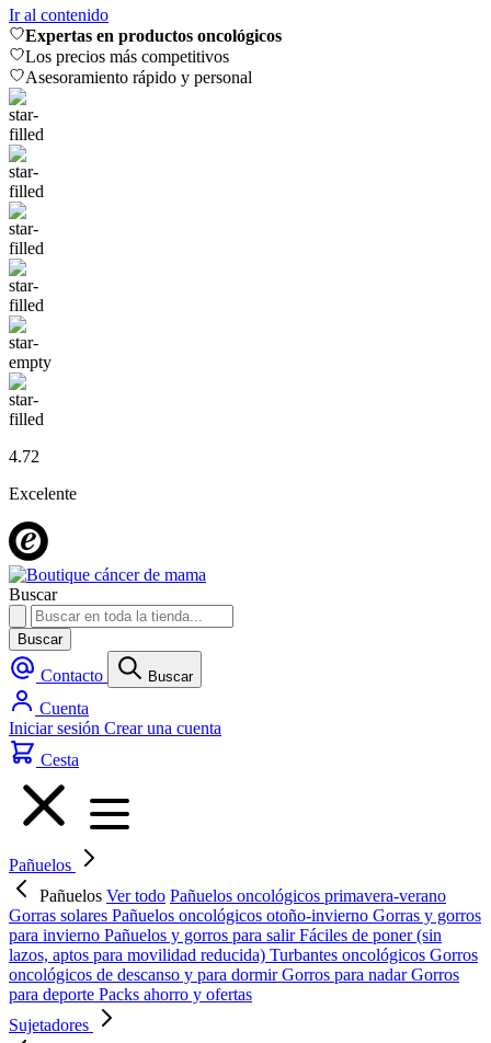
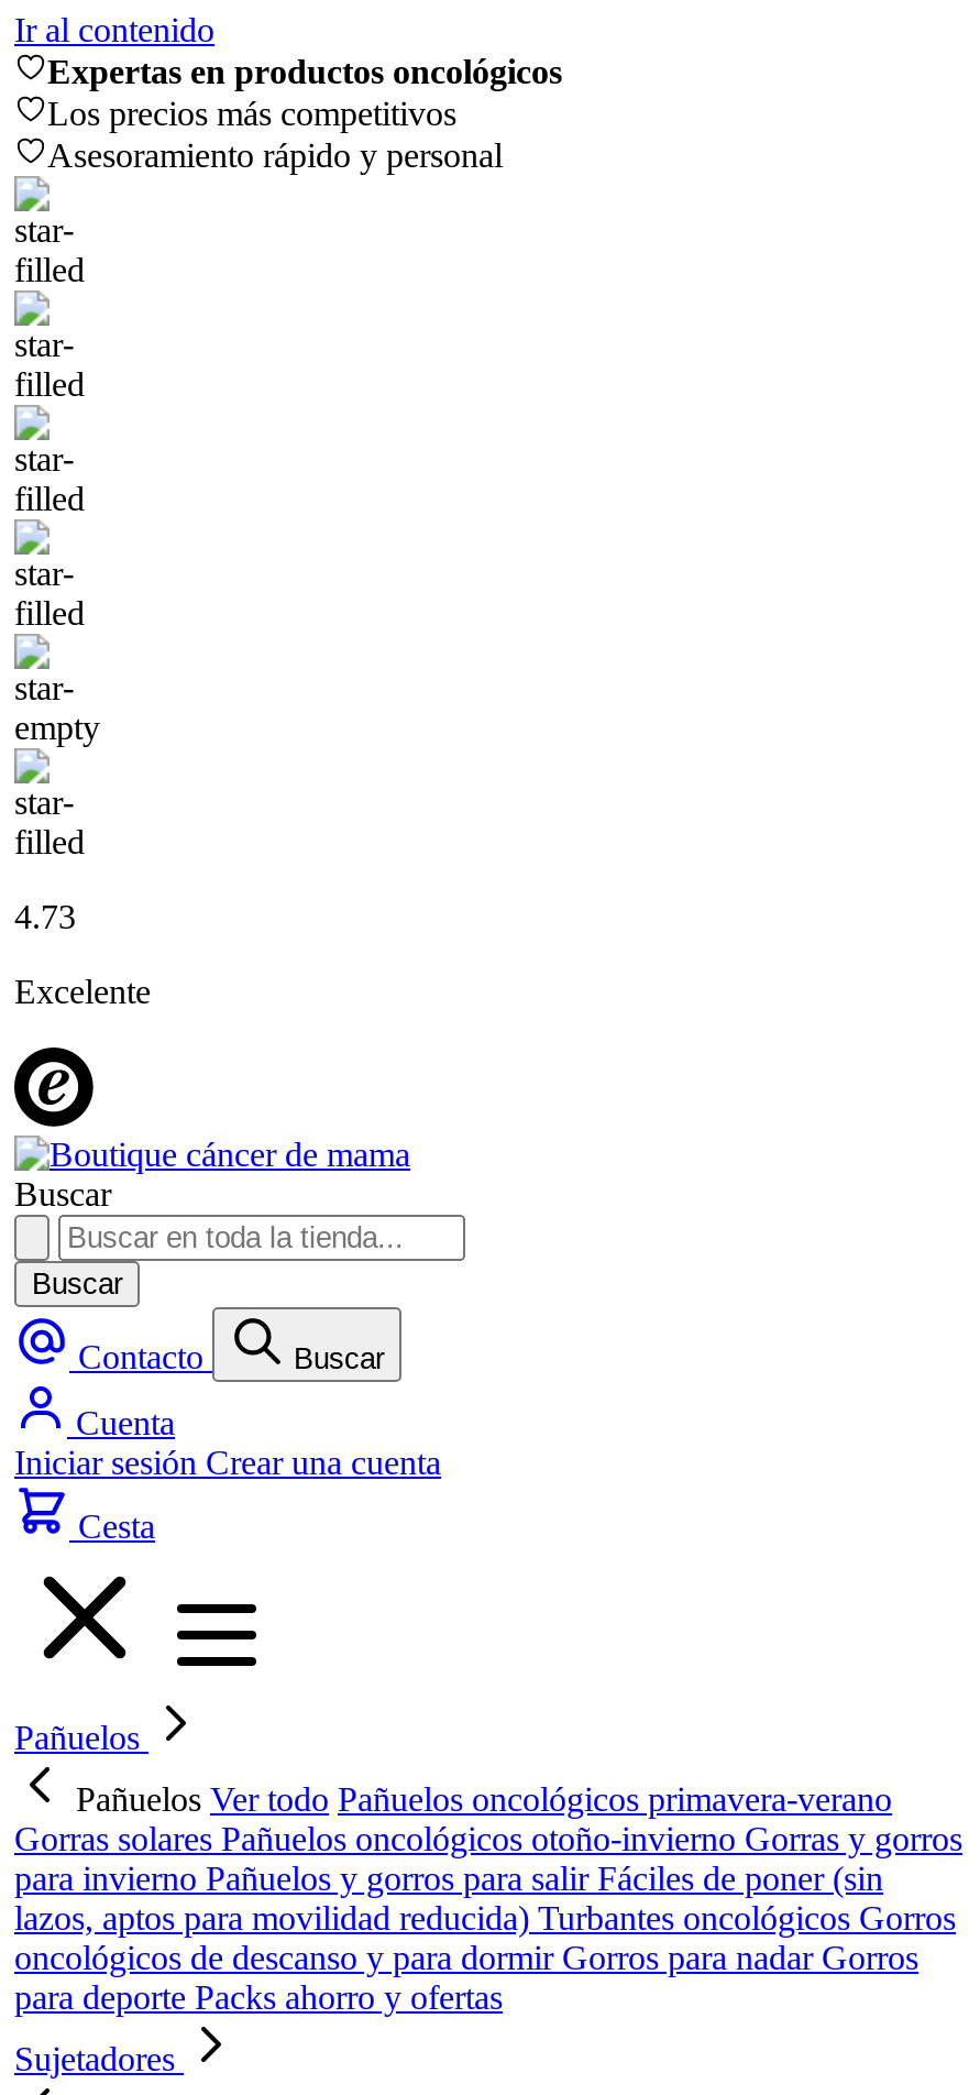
- 4.72
+ 4.73
